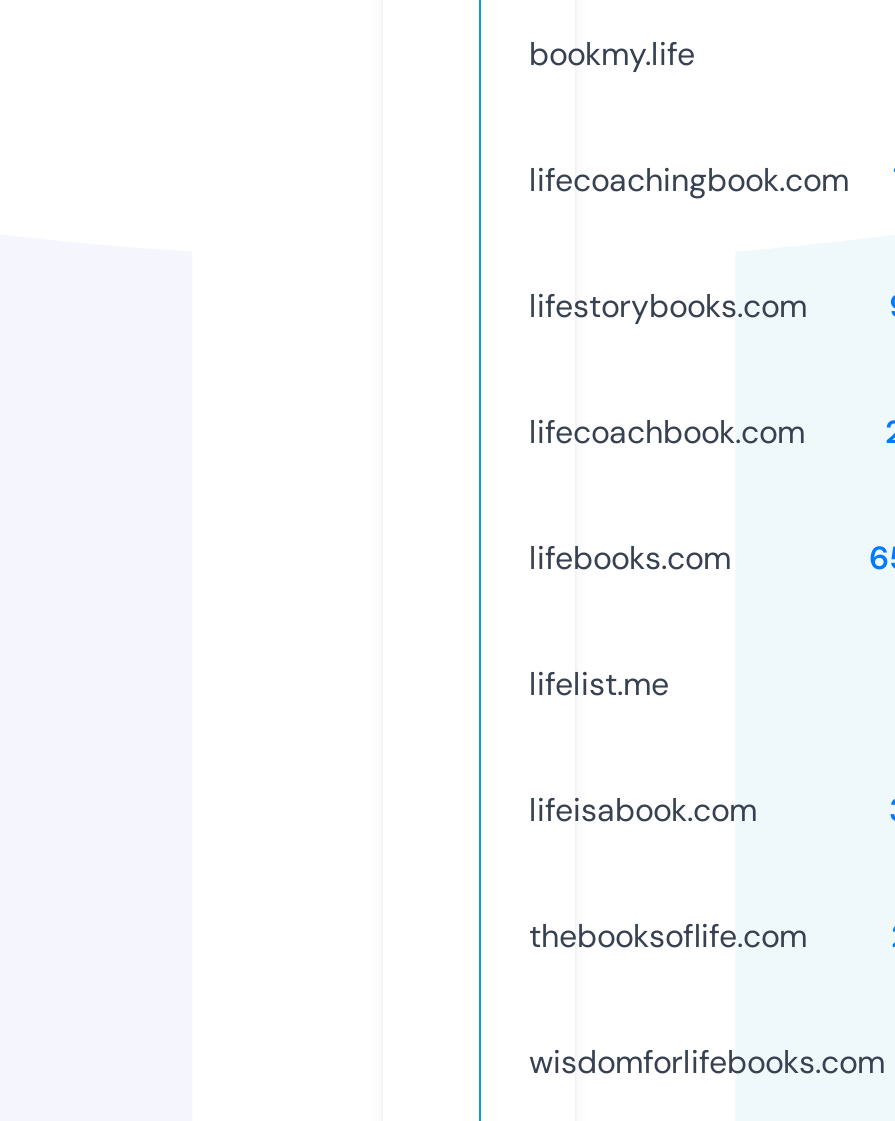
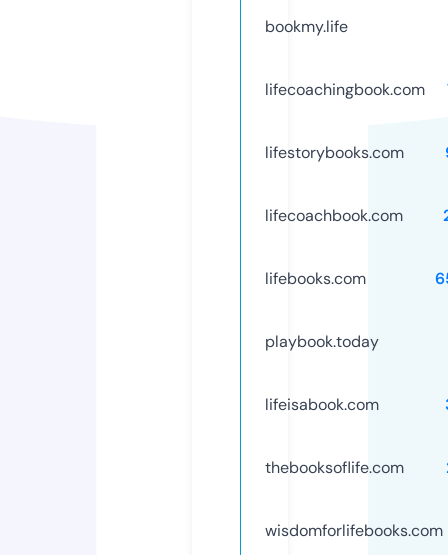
- lifelist.me
+ playbook.today
